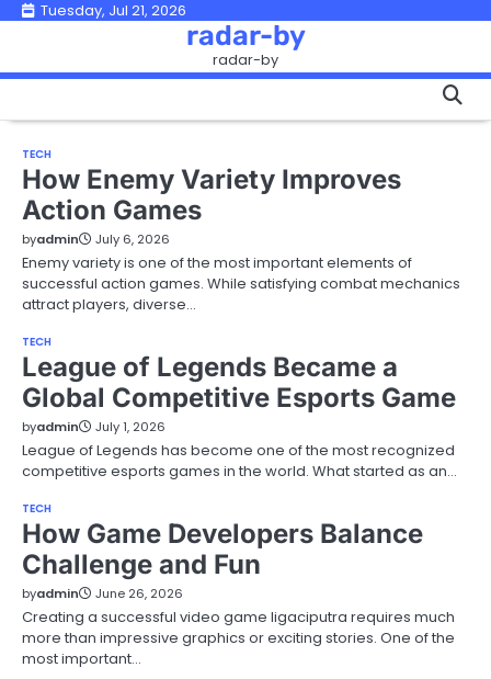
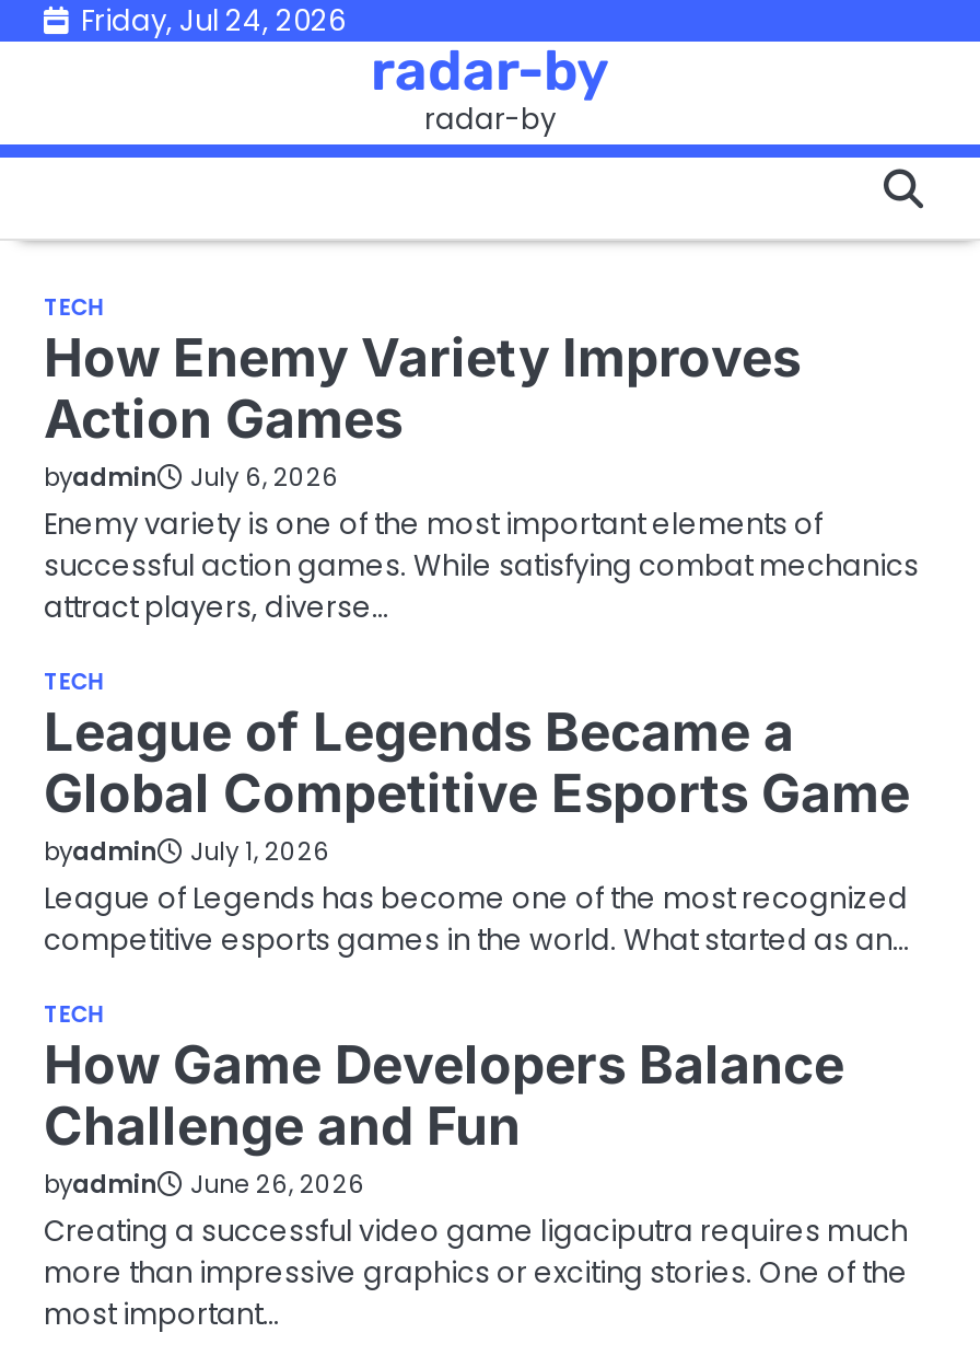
- Tuesday, Jul 21, 2026
+ Friday, Jul 24, 2026
